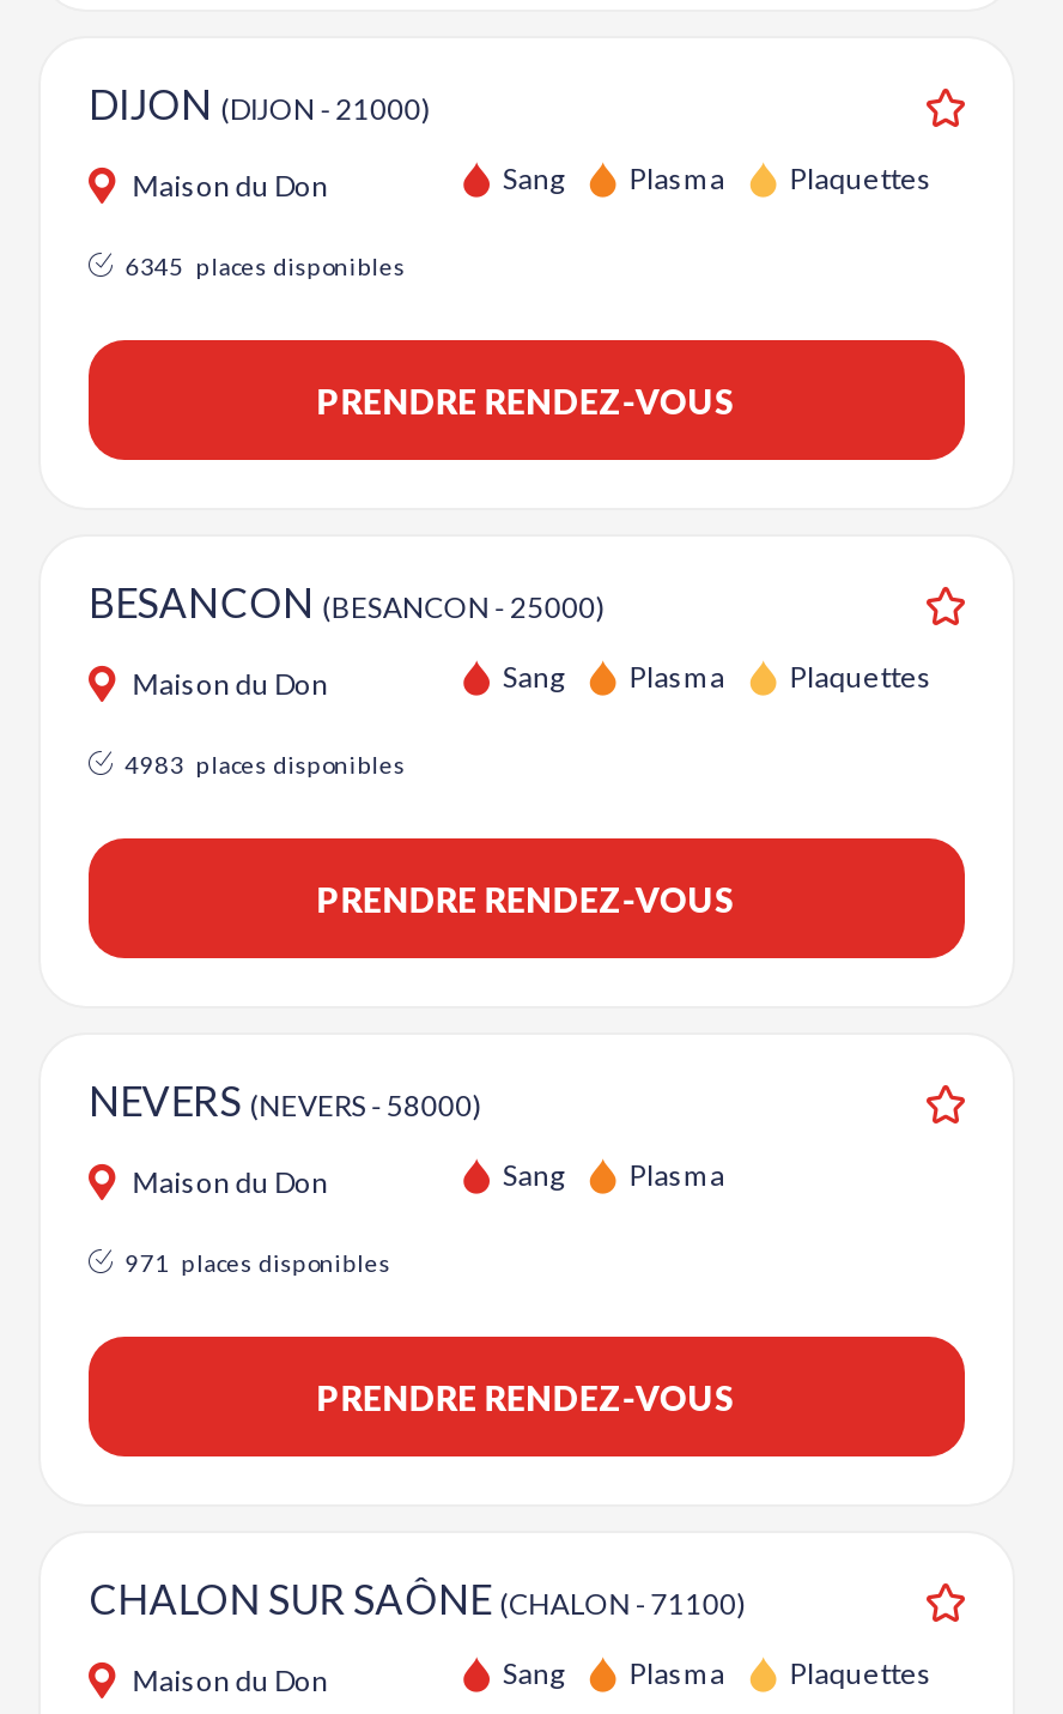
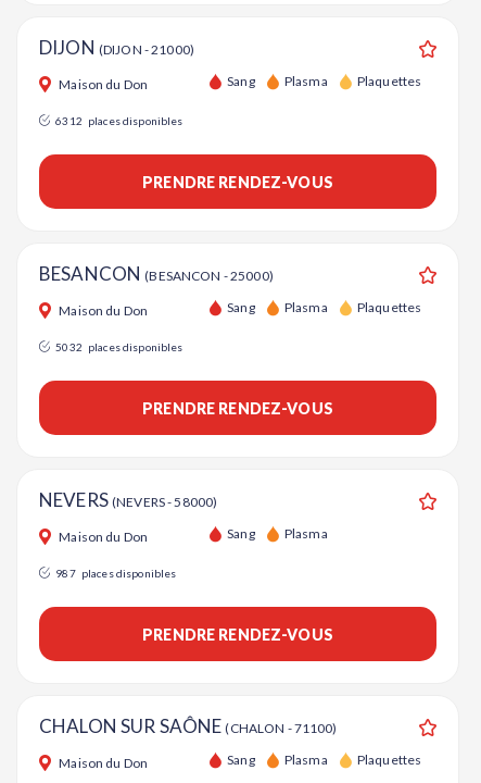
- 6345 places disponibles
+ 6312 places disponibles

- 4983 places disponibles
+ 5032 places disponibles

- 971 places disponibles
+ 987 places disponibles
